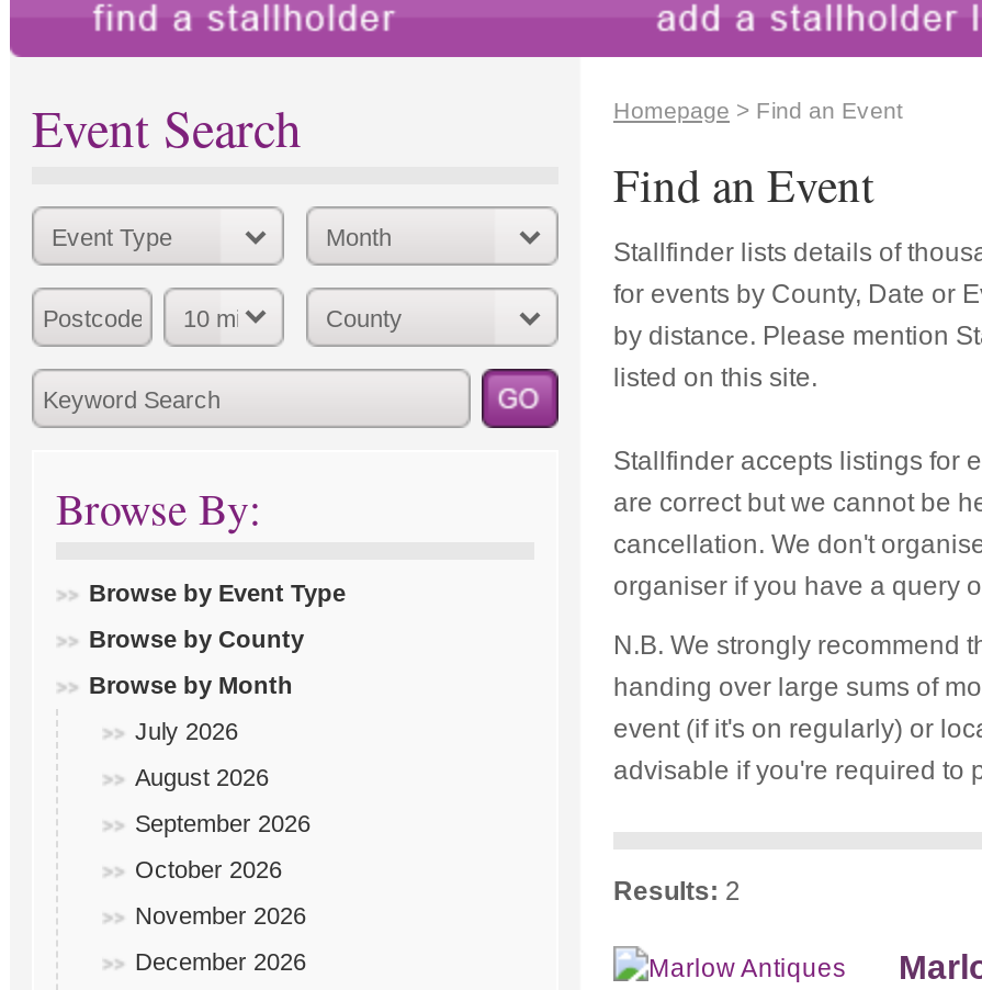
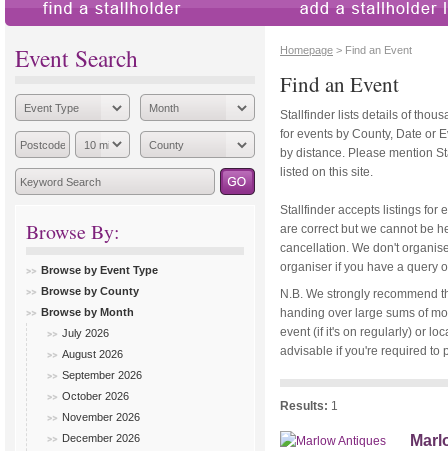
- Results: 2
+ Results: 1
